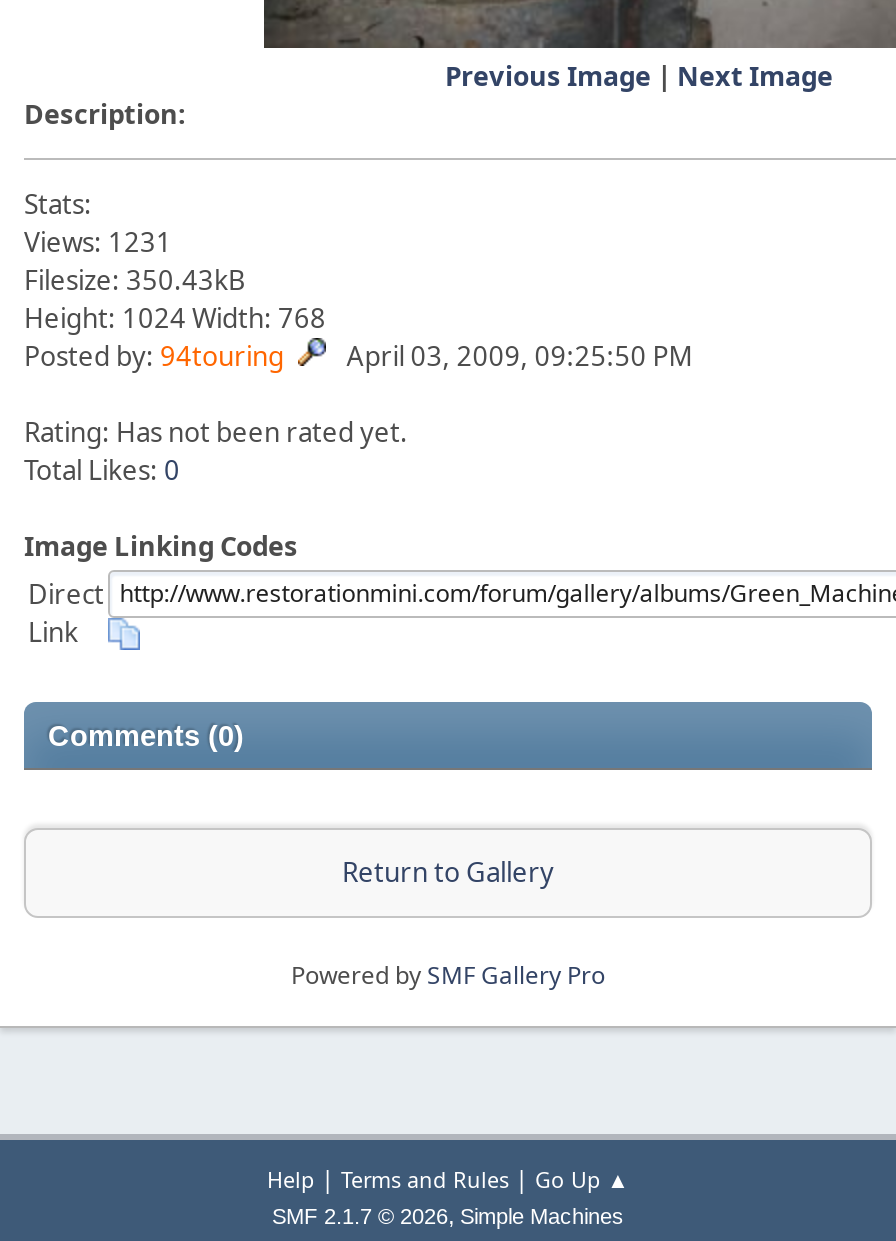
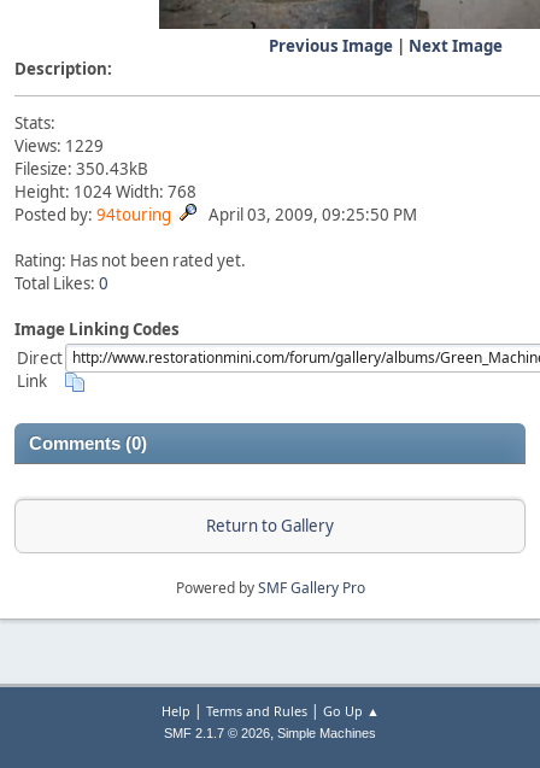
- Views: 1231
+ Views: 1229
